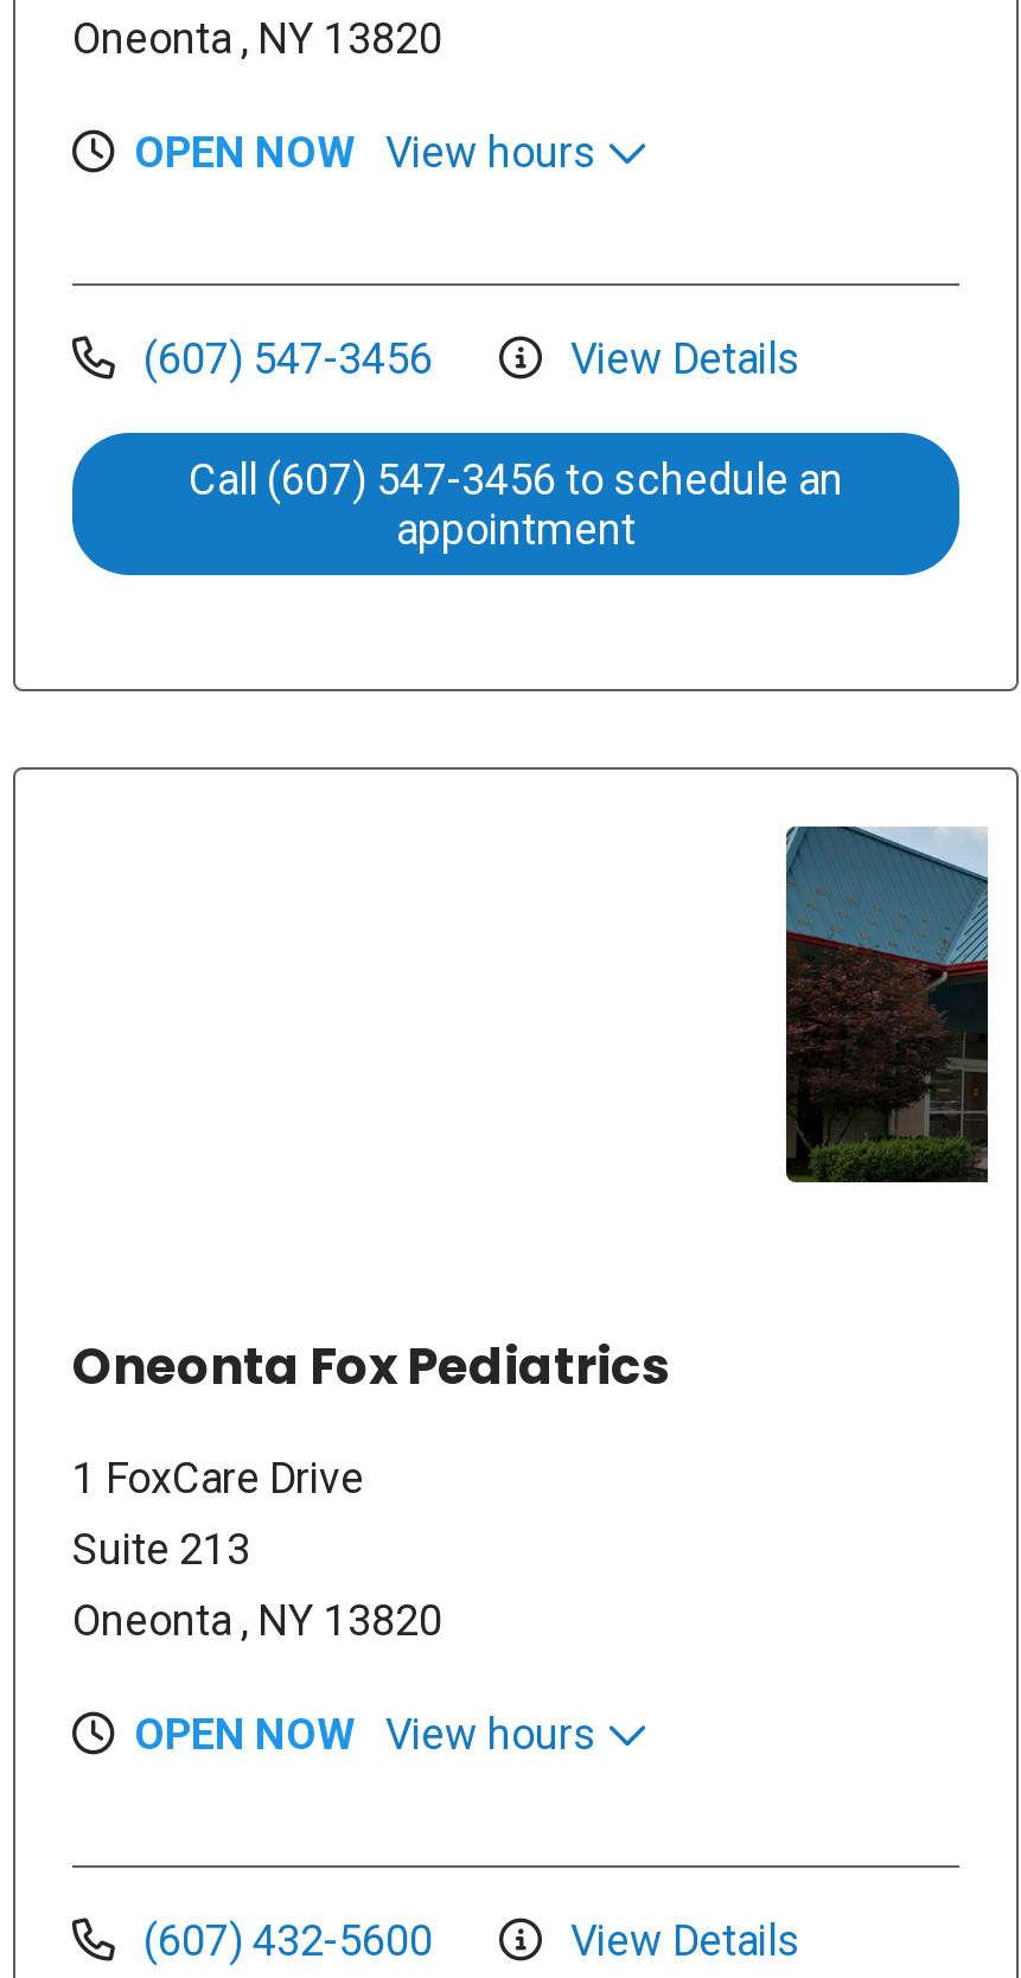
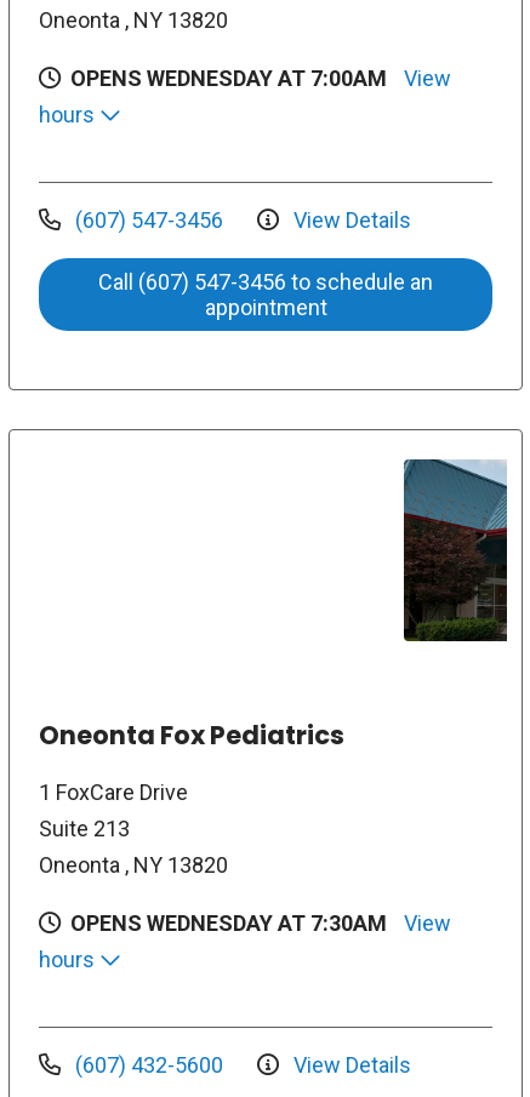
- OPEN NOW
- View hours
+ OPENS WEDNESDAY AT 7:00AM
+ View
+ hours

- OPEN NOW
- View hours
+ OPENS WEDNESDAY AT 7:30AM
+ View
+ hours
